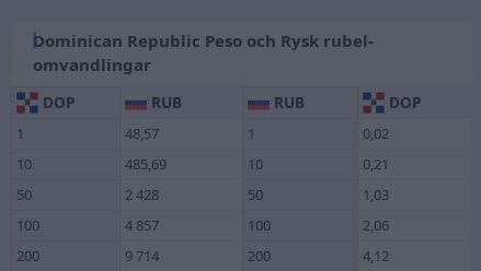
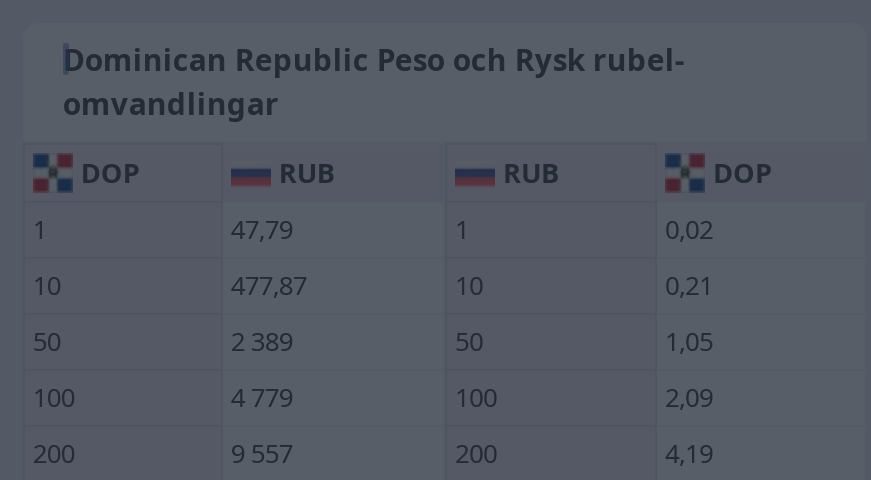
- 48,57
+ 47,79

- 485,69
+ 477,87

- 2 428
+ 2 389

- 1,03
+ 1,05

- 4 857
+ 4 779

- 2,06
+ 2,09

- 9 714
+ 9 557

- 4,12
+ 4,19
